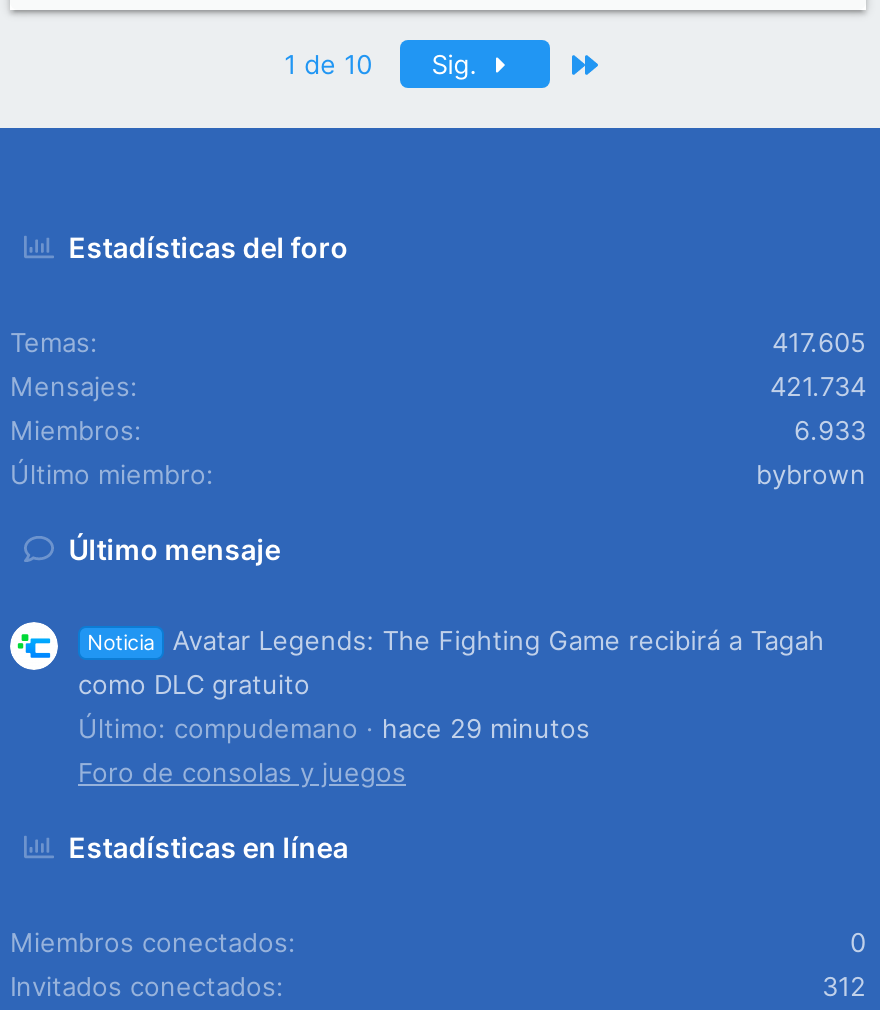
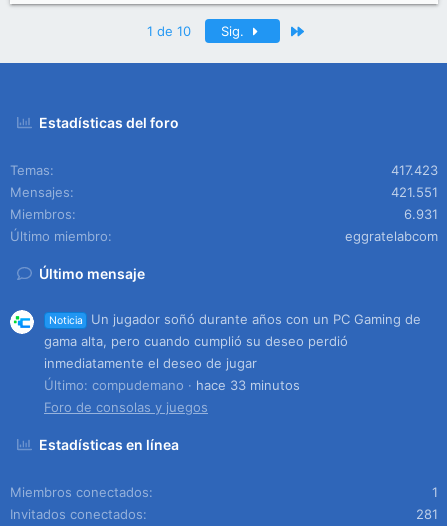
- 417.605
+ 417.423

- 421.734
+ 421.551

- 6.933
+ 6.931

- bybrown
+ eggratelabcom

- Avatar Legends: The Fighting Game recibirá a Tagah
- como DLC gratuito
+ Un jugador soñó durante años con un PC Gaming de
+ gama alta, pero cuando cumplió su deseo perdió
+ inmediatamente el deseo de jugar

- Último: compudemano hace 29 minutos
+ Último: compudemano hace 33 minutos

- 0
+ 1

- 312
+ 281
